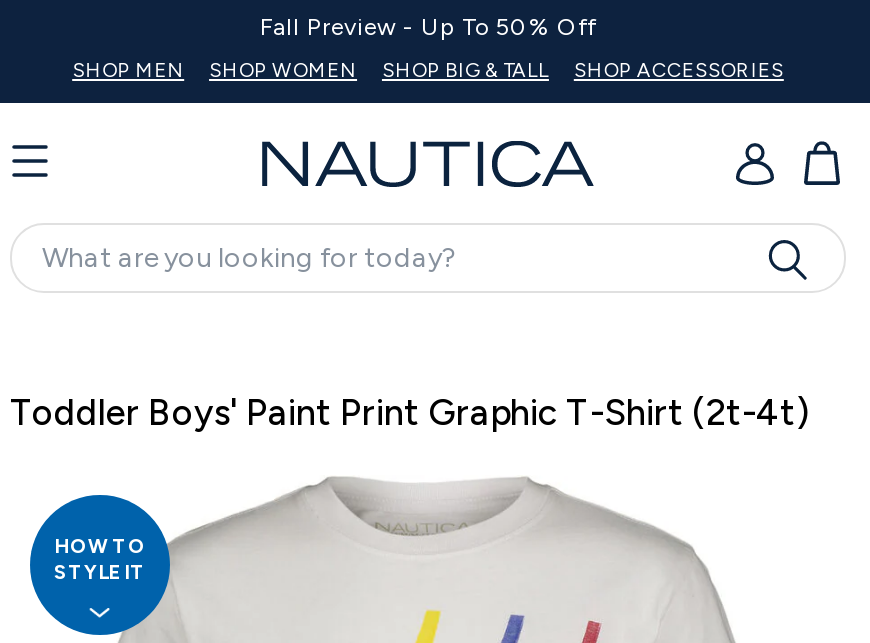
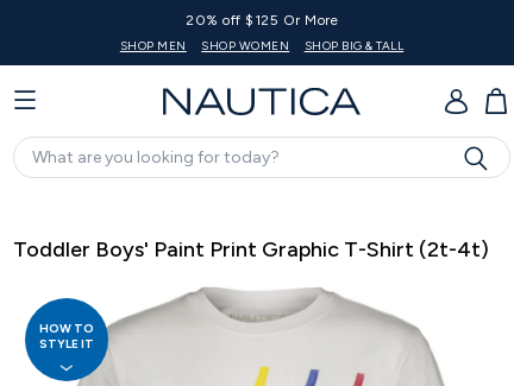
- Fall Preview - Up To 50% Off
+ 20% off $125 Or More

- SHOP ACCESSORIES
